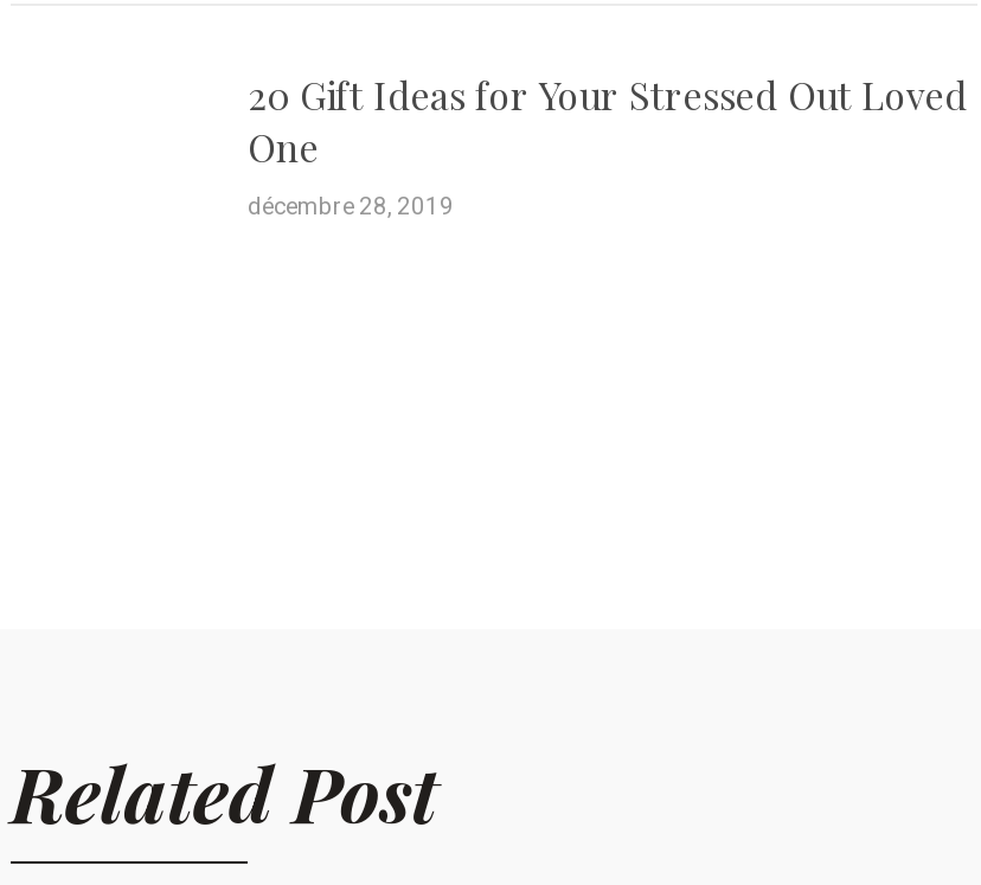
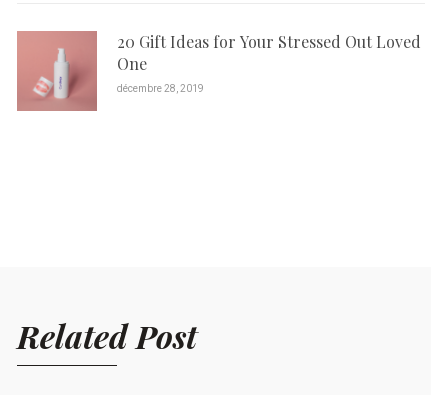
+ [image]
